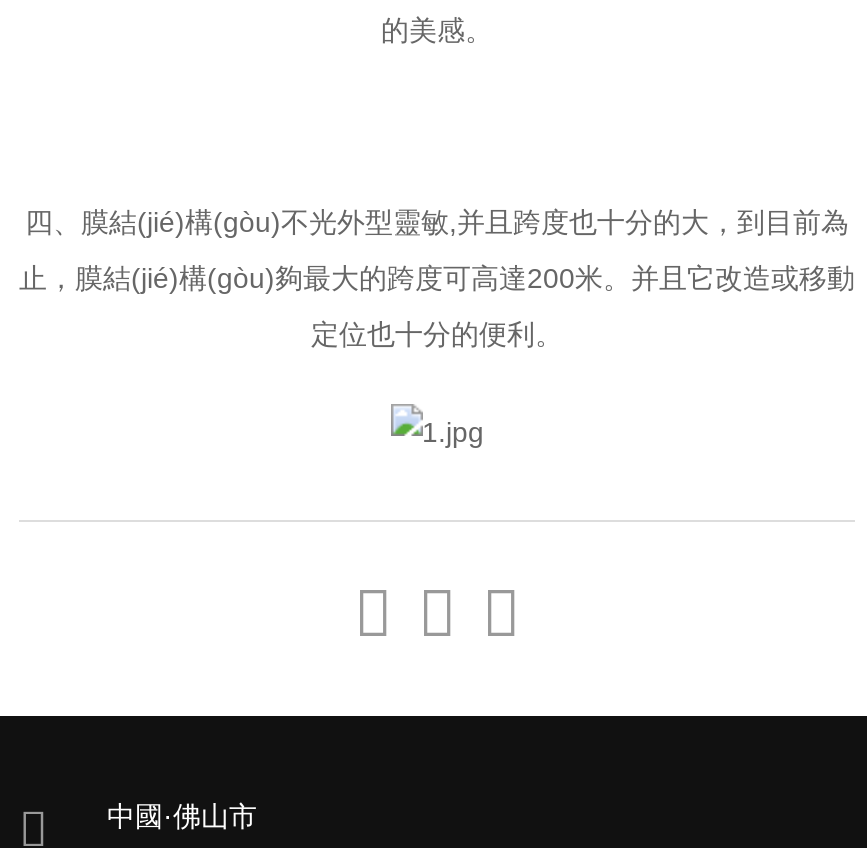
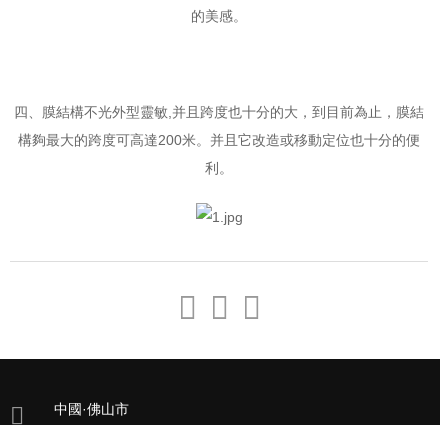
- 四、膜結(jié)構(gòu)不光外型靈敏,并且跨度也十分的大，到目前為
+ 四、膜結構不光外型靈敏,并且跨度也十分的大，到目前為止，膜結

- 止，膜結(jié)構(gòu)夠最大的跨度可高達200米。并且它改造或移動
+ 構夠最大的跨度可高達200米。并且它改造或移動定位也十分的便

- 定位也十分的便利。
+ 利。
